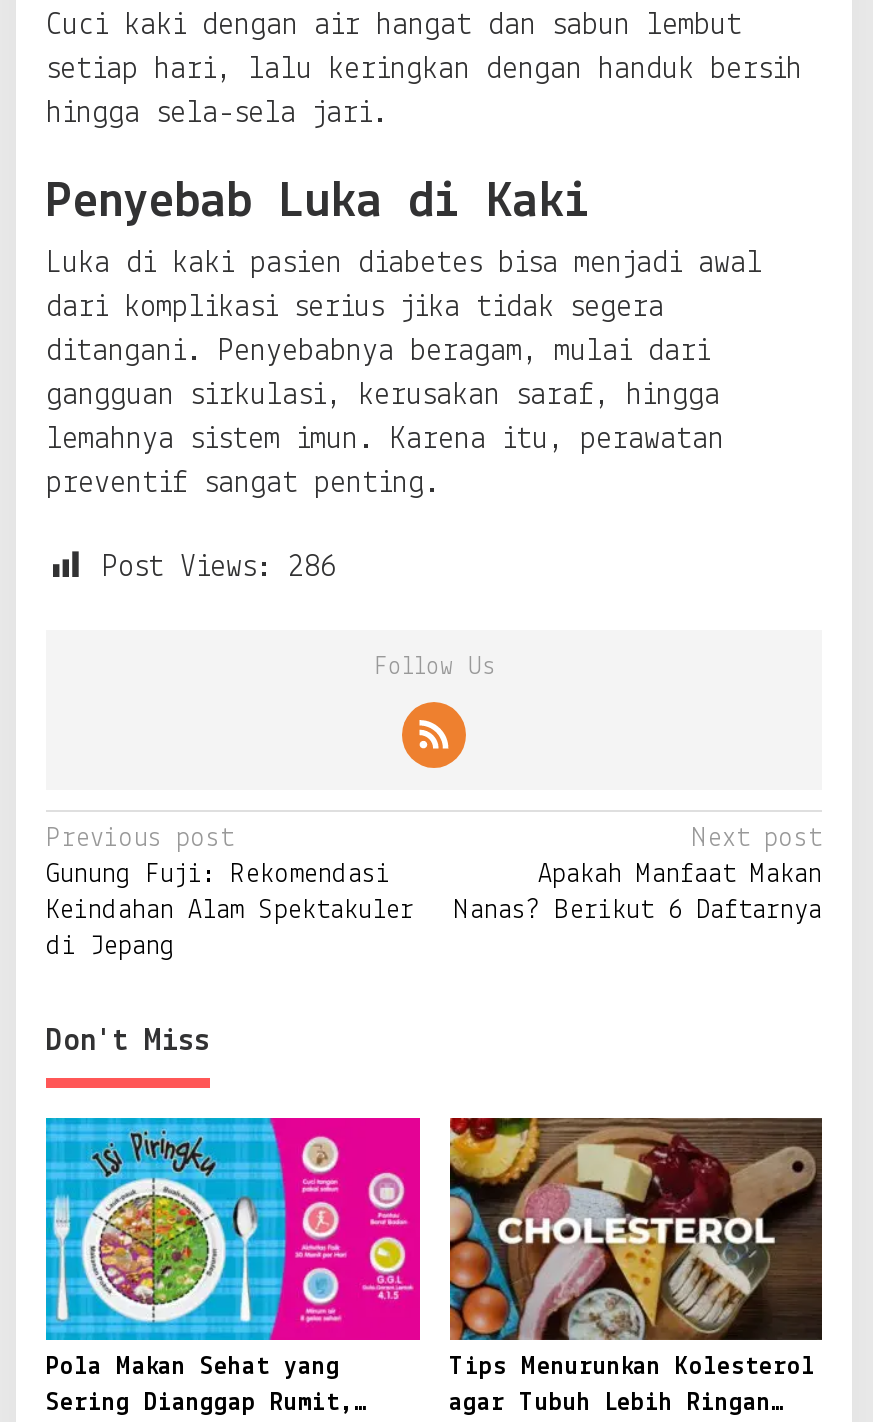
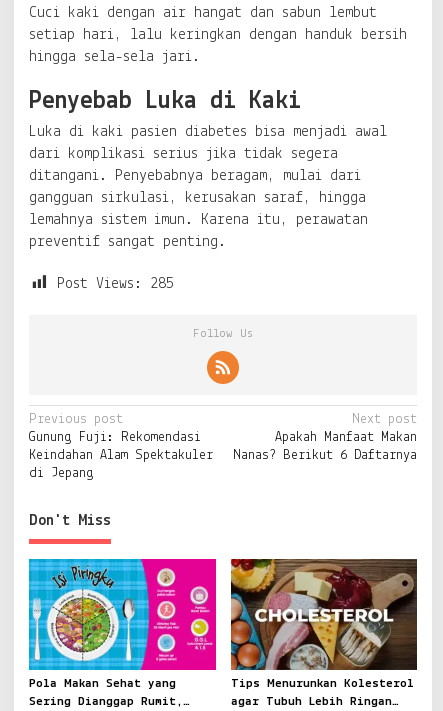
- Post Views: 286
+ Post Views: 285
